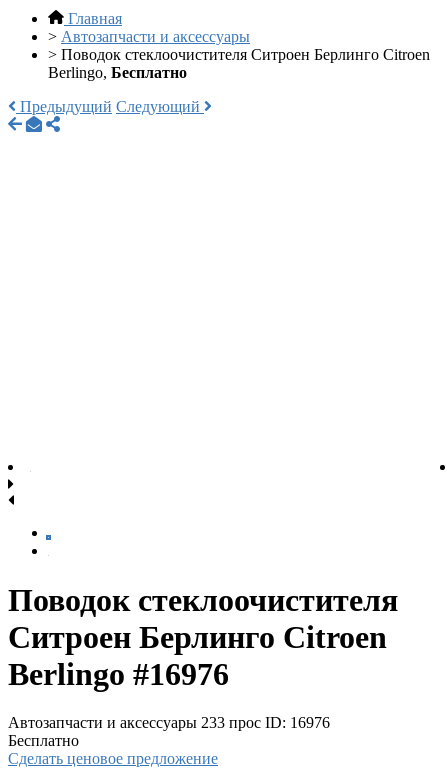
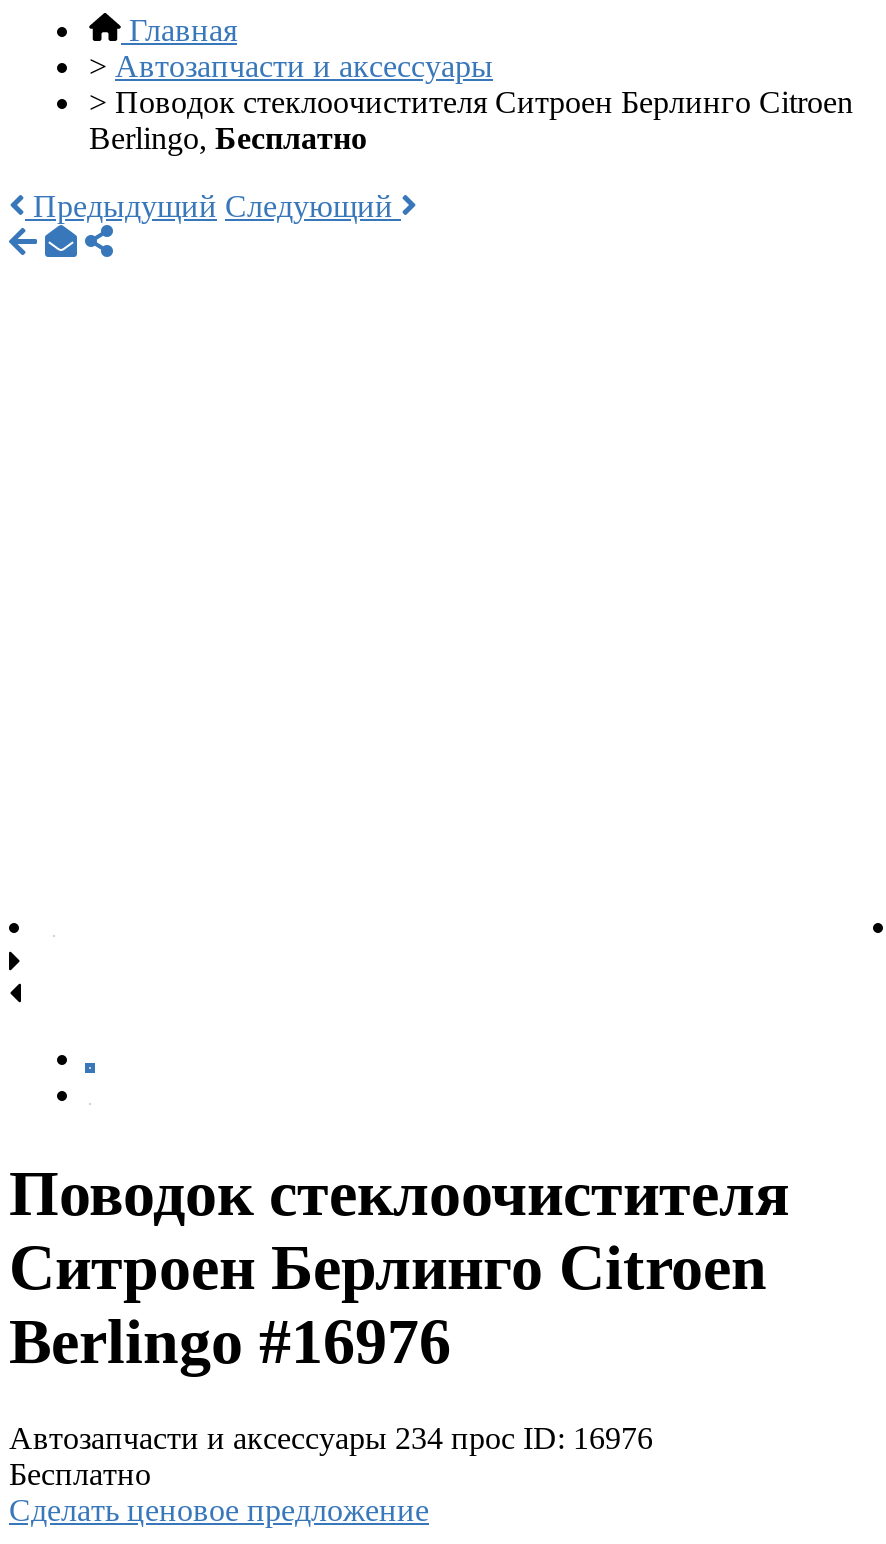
- Автозапчасти и аксессуары 233 прос ID: 16976
+ Автозапчасти и аксессуары 234 прос ID: 16976
